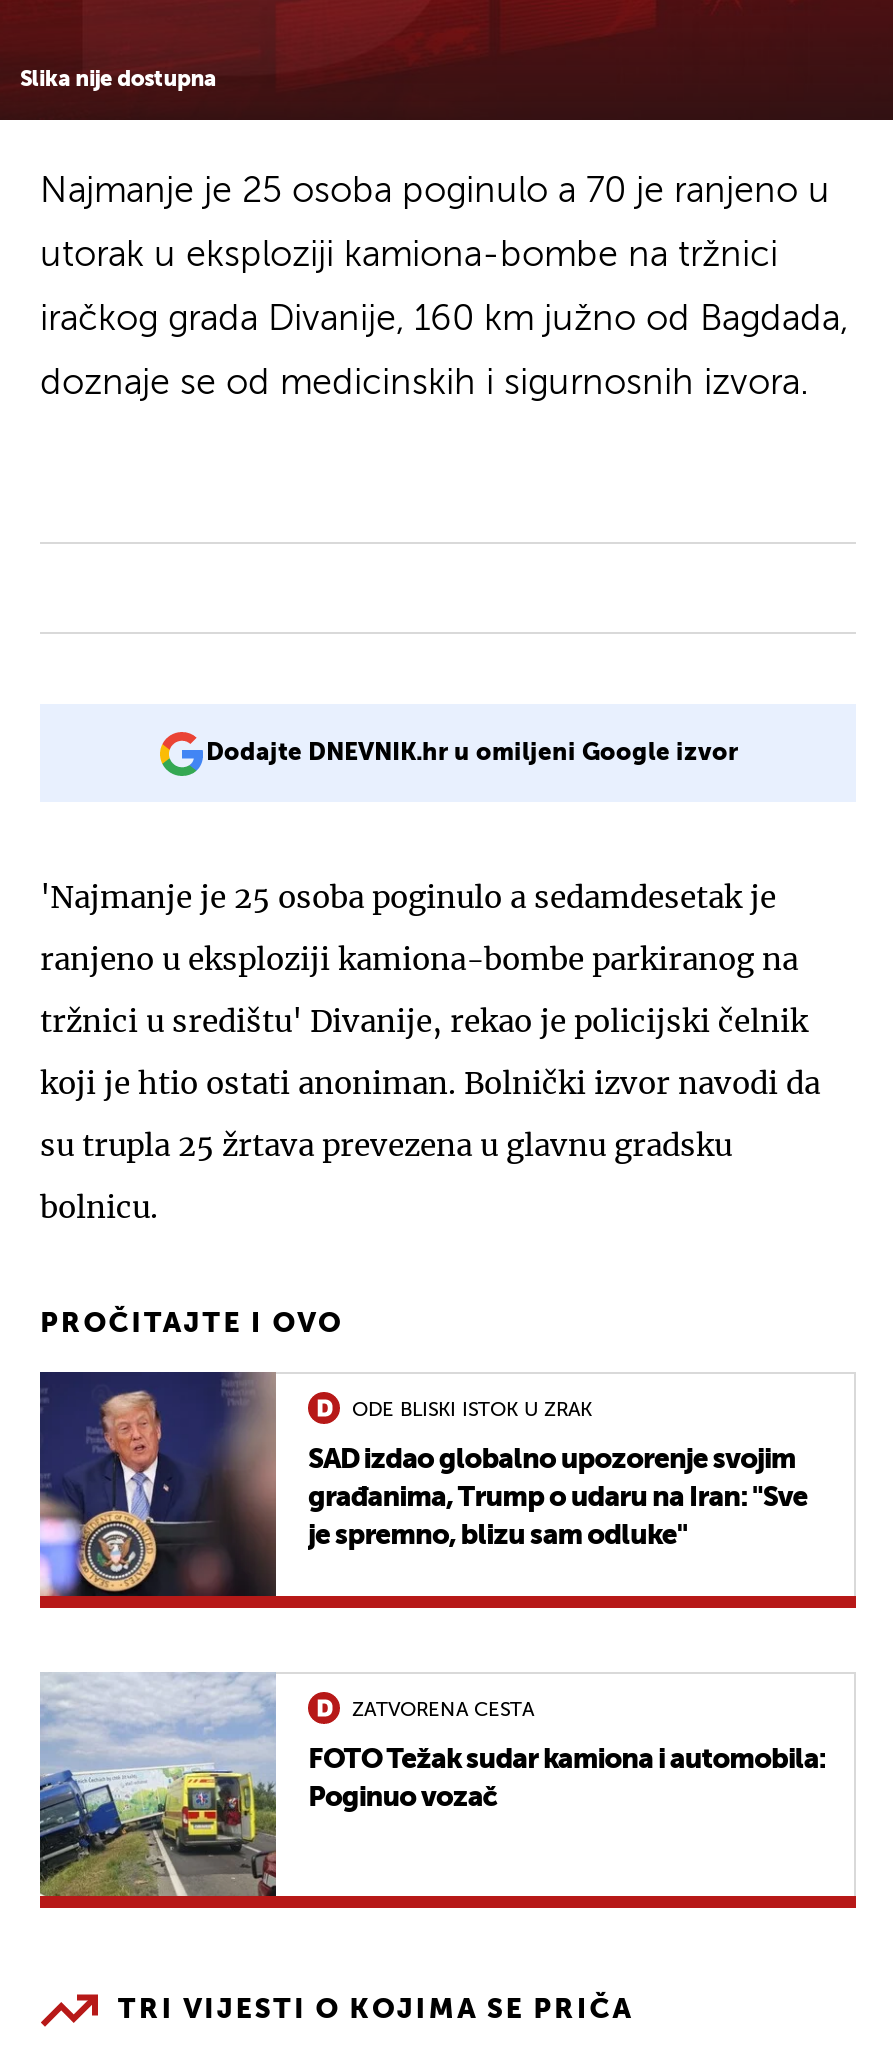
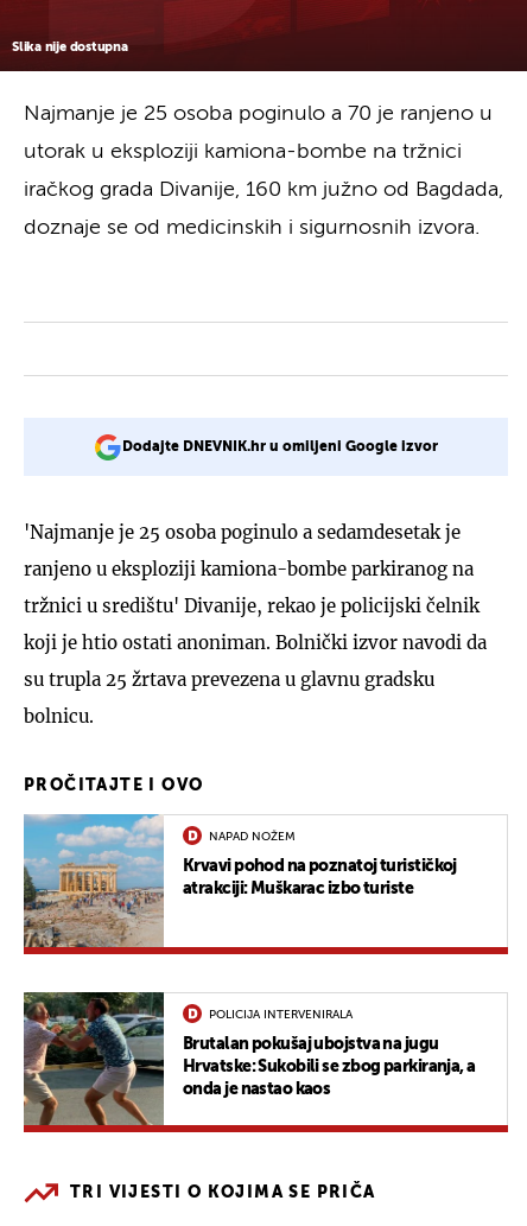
- [image]
- SAD izdao globalno upozorenje svojim
- građanima, Trump o udaru na Iran: "Sve
- je spremno, blizu sam odluke"
+ [image]
+ Krvavi pohod na poznatoj turističkoj
+ atrakciji: Muškarac izbo turiste

- ODE BLISKI ISTOK U ZRAK
+ NAPAD NOŽEM

- [image]
- FOTO Težak sudar kamiona i automobila:
- Poginuo vozač
+ [image]
+ Brutalan pokušaj ubojstva na jugu
+ Hrvatske: Sukobili se zbog parkiranja, a
+ onda je nastao kaos

- ZATVORENA CESTA
+ POLICIJA INTERVENIRALA
